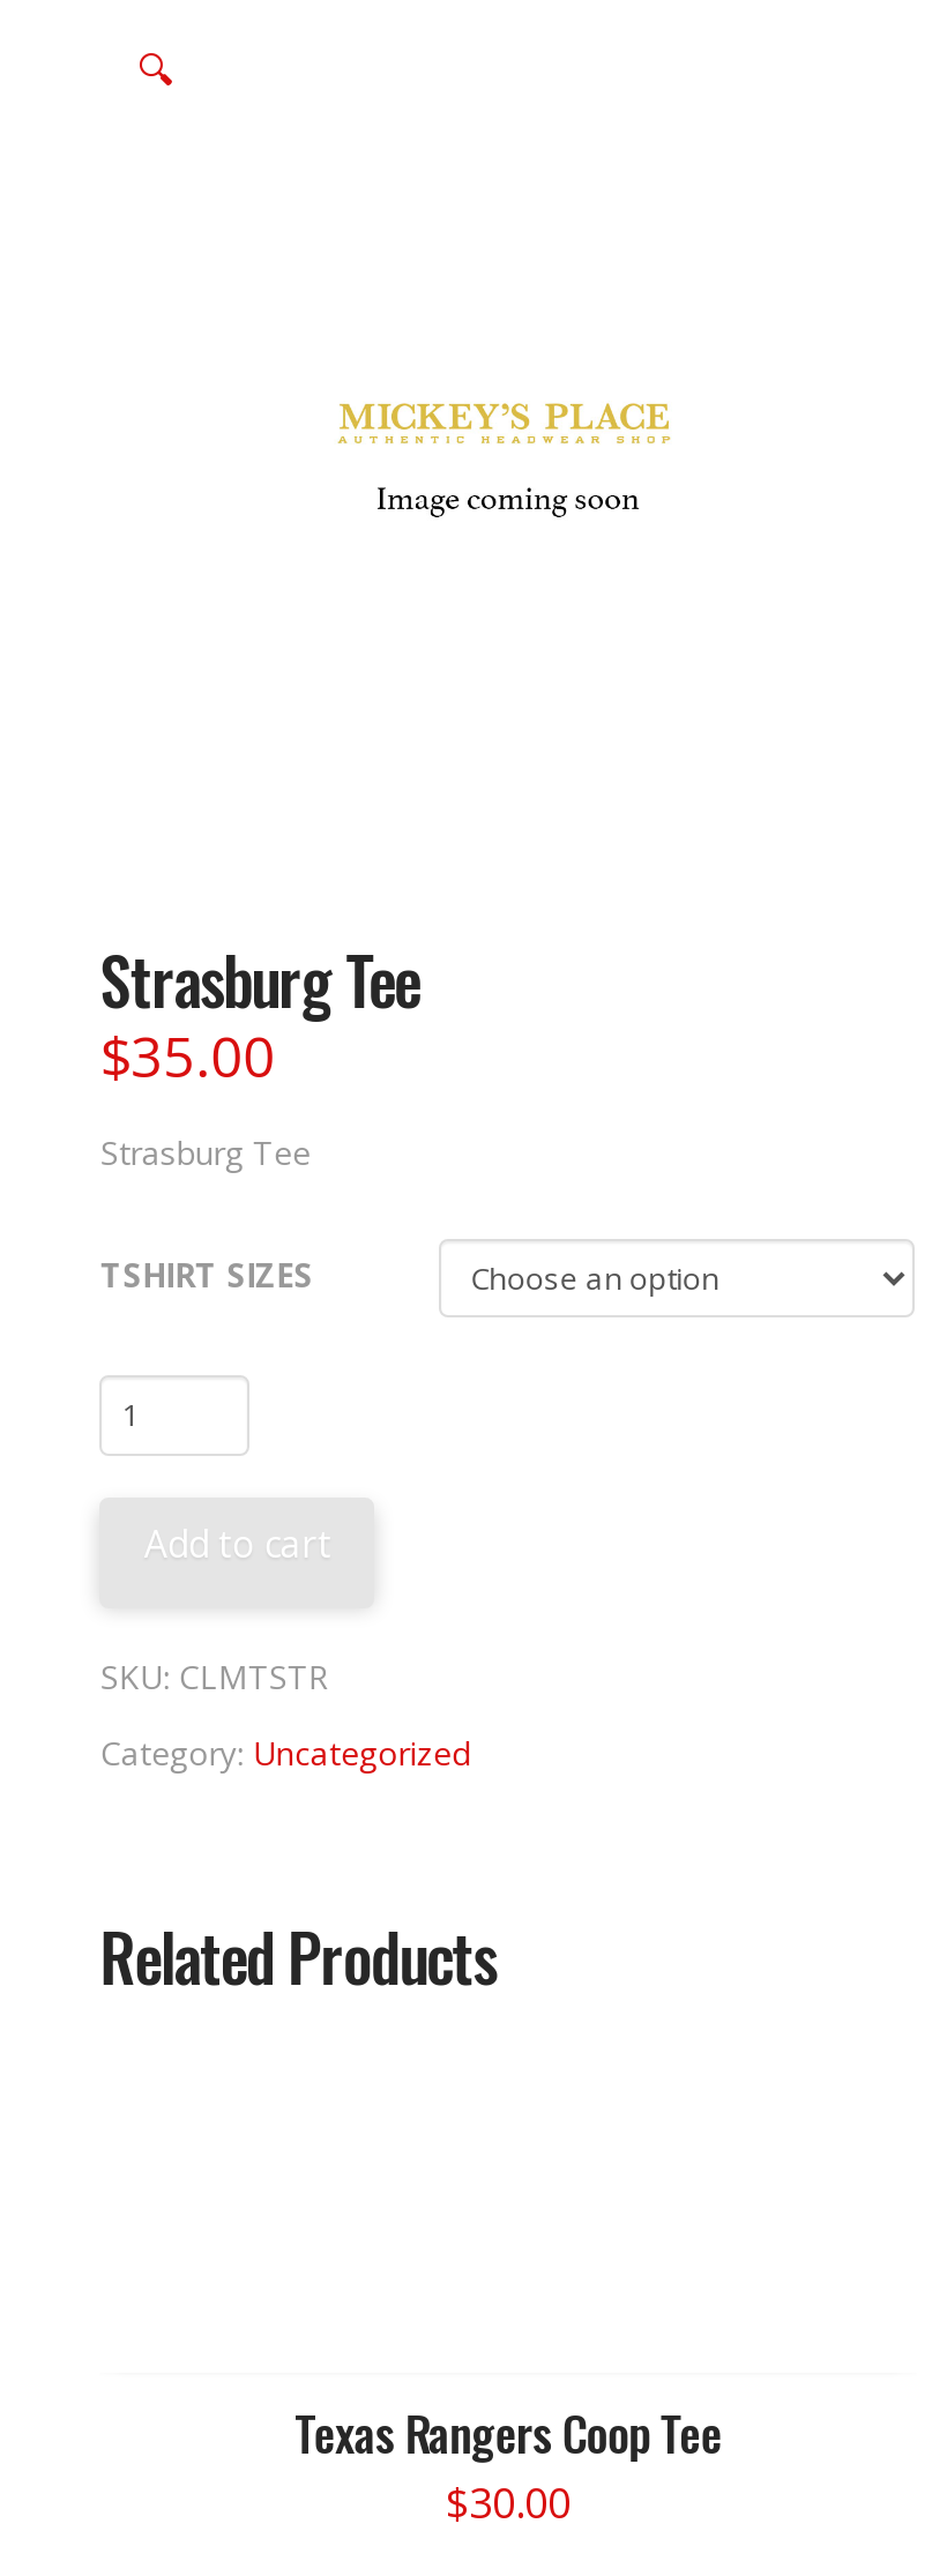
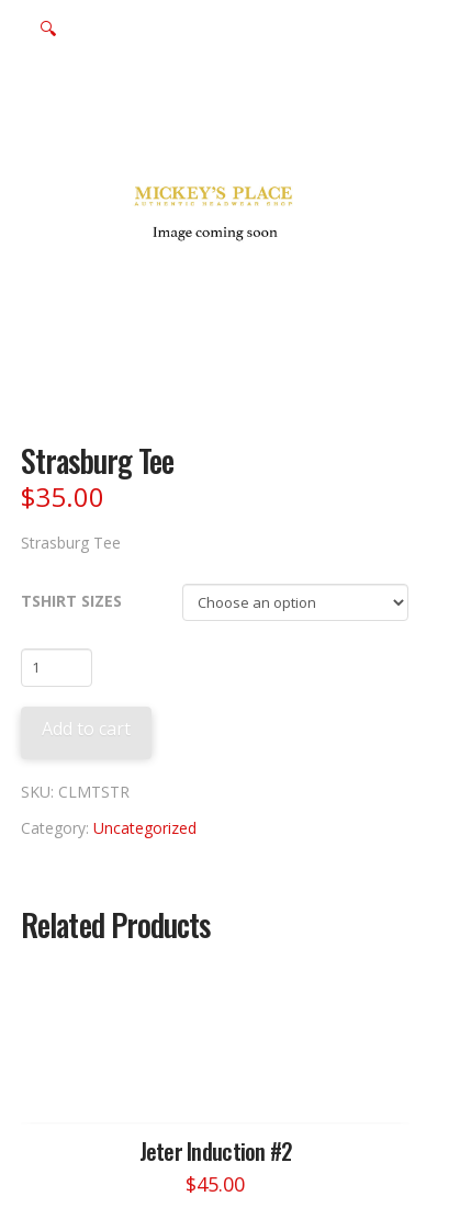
- Texas Rangers Coop Tee
- $30.00
+ Jeter Induction #2
+ $45.00
